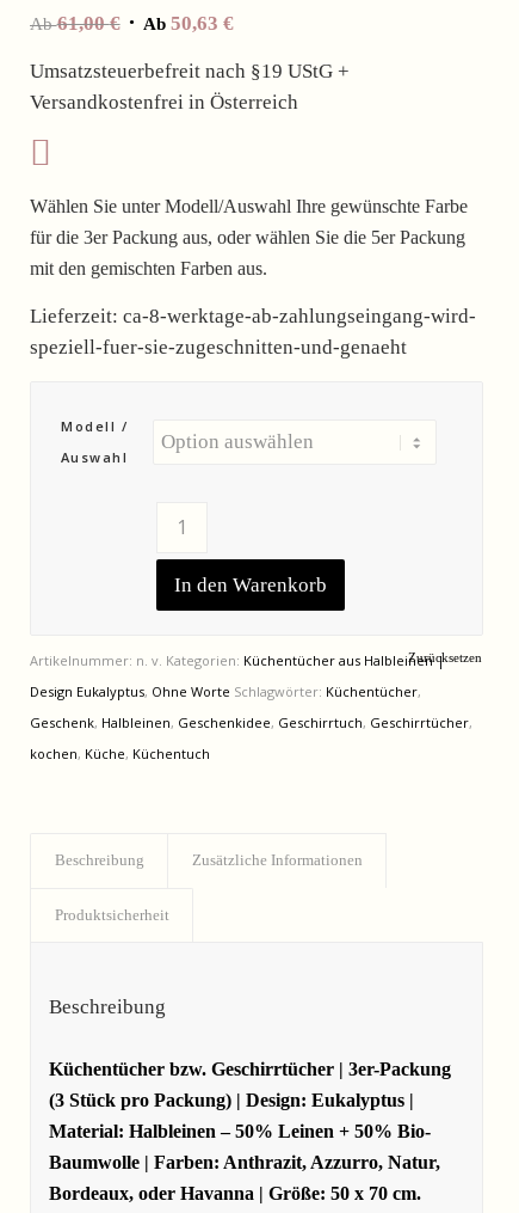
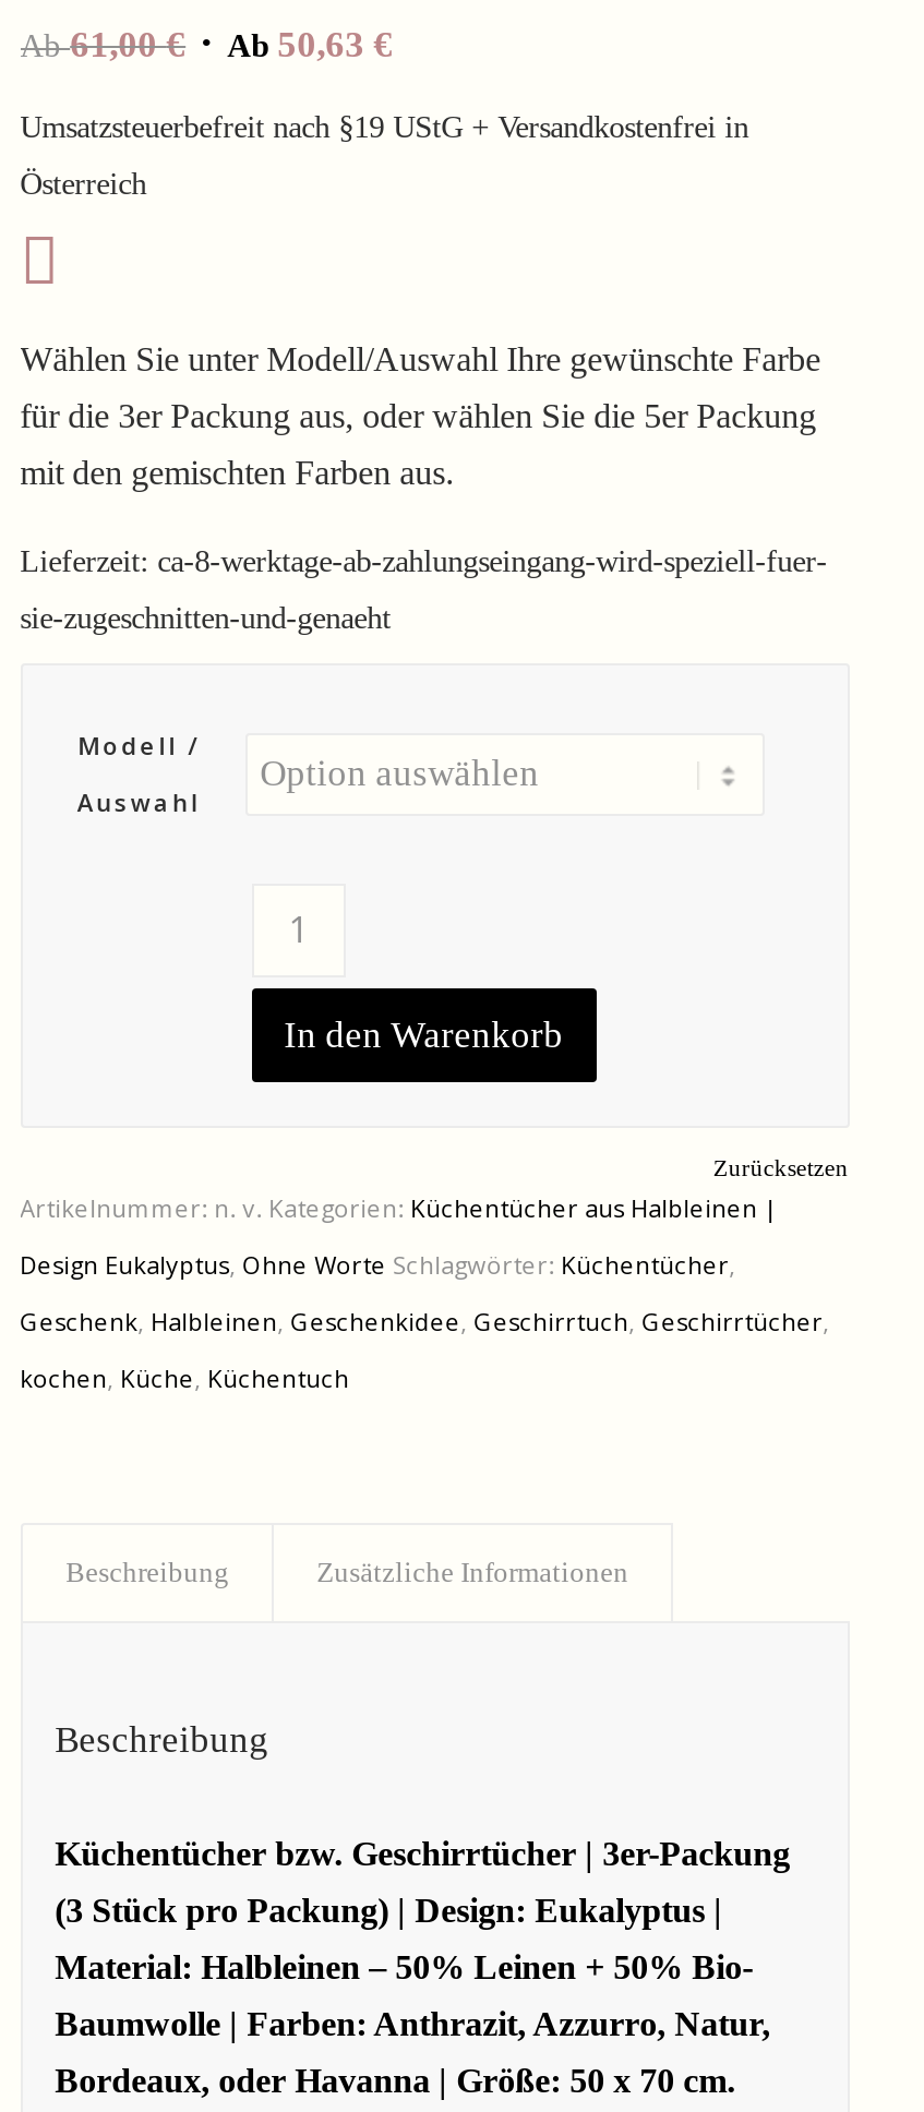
- Produktsicherheit
